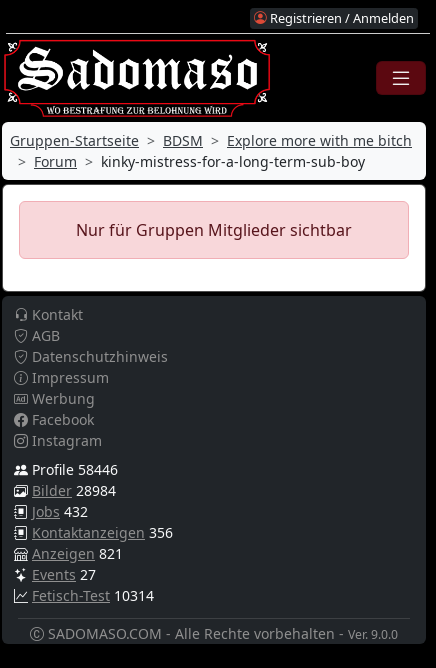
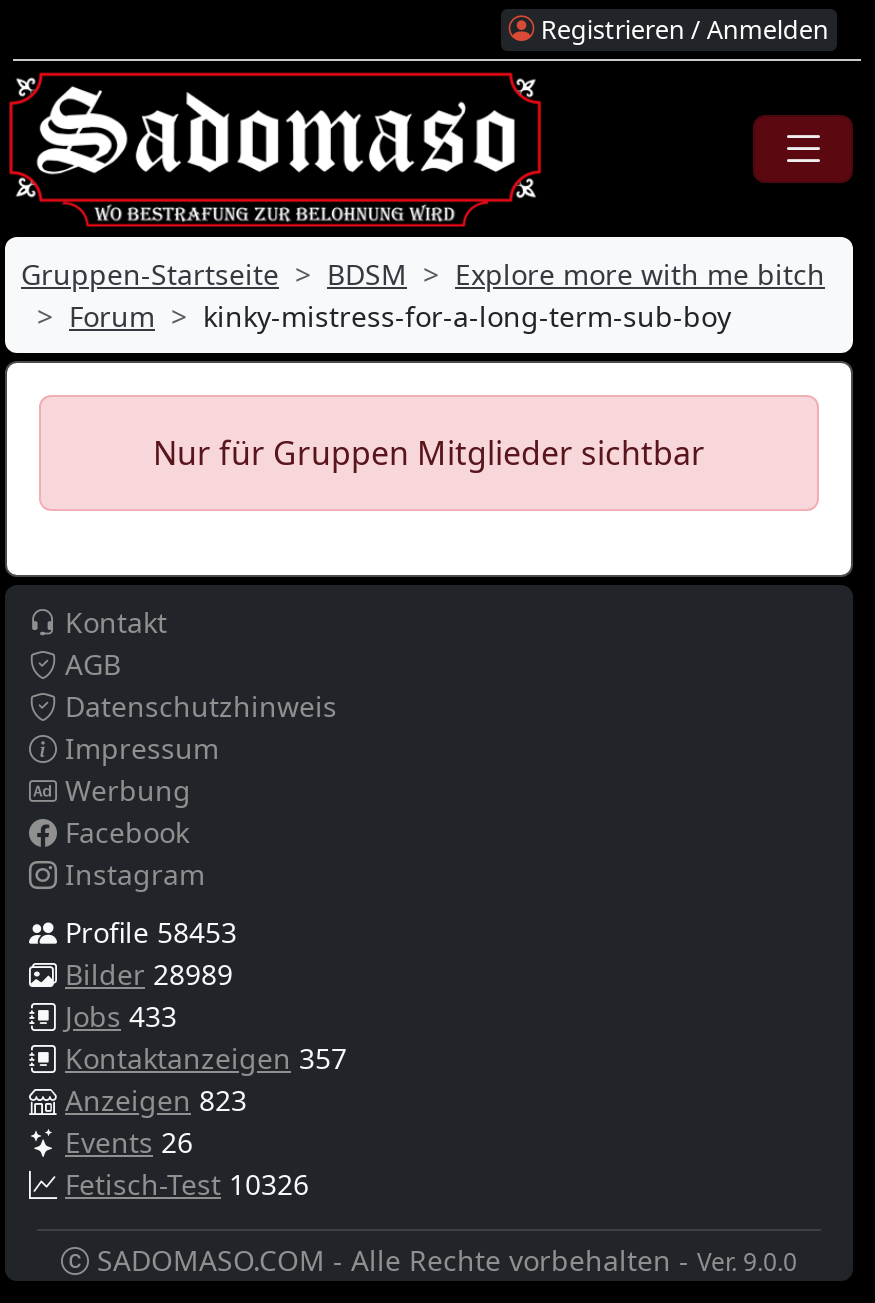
- Profile 58446
+ Profile 58453

- Bilder 28984
+ Bilder 28989

- Jobs 432
+ Jobs 433

- Kontaktanzeigen 356
+ Kontaktanzeigen 357

- Anzeigen 821
+ Anzeigen 823

- Events 27
+ Events 26

- Fetisch-Test 10314
+ Fetisch-Test 10326
